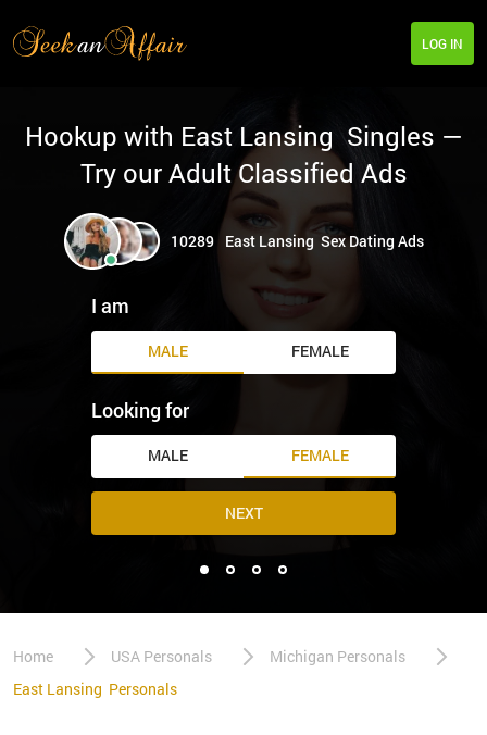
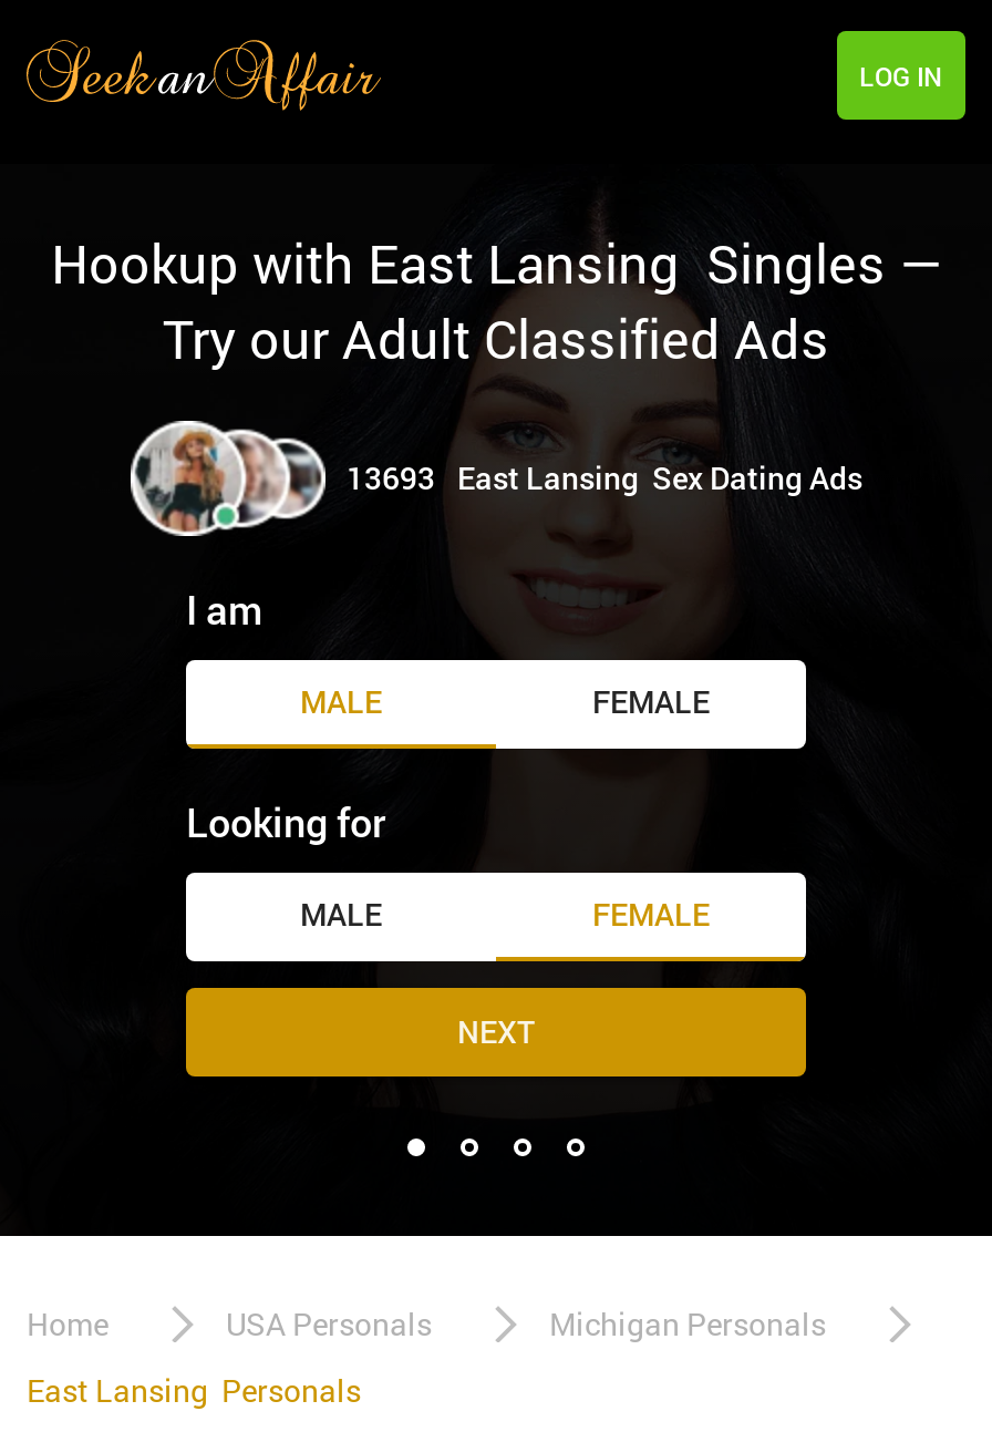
- 10289 East Lansing Sex Dating Ads
+ 13693 East Lansing Sex Dating Ads
